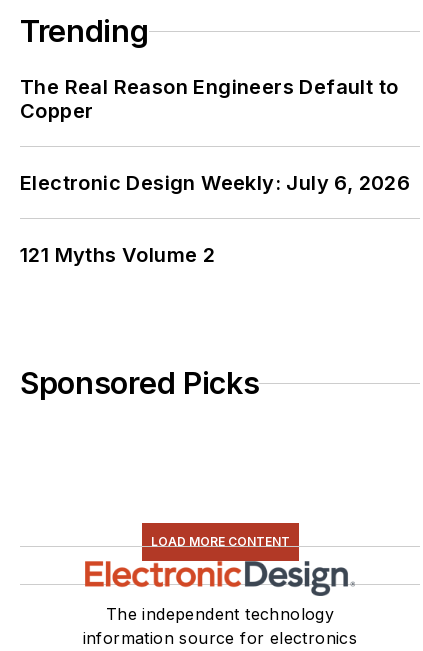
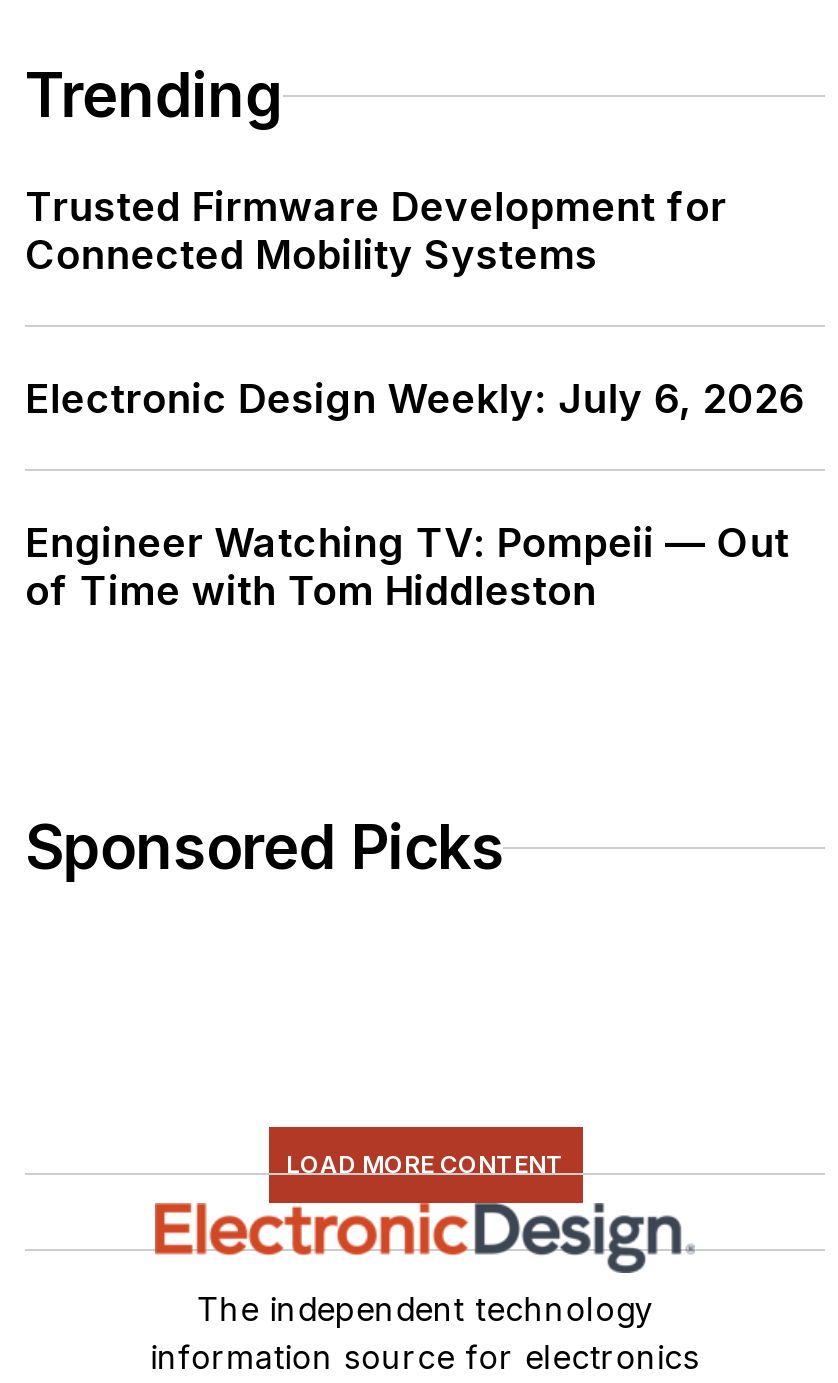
- The Real Reason Engineers Default to
- Copper
+ Trusted Firmware Development for
+ Connected Mobility Systems

- 121 Myths Volume 2
+ Engineer Watching TV: Pompeii — Out
+ of Time with Tom Hiddleston
